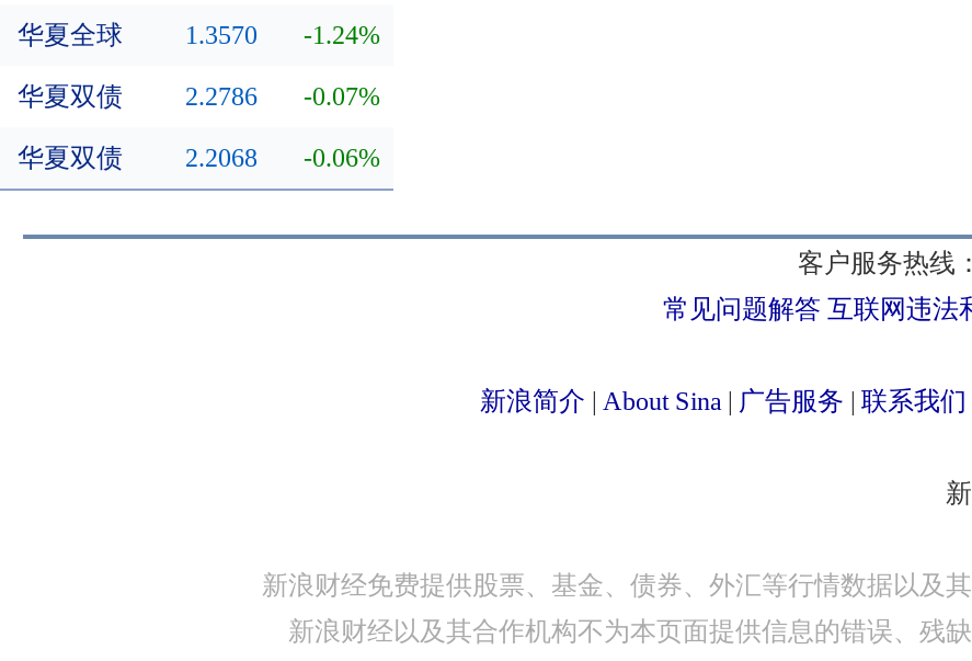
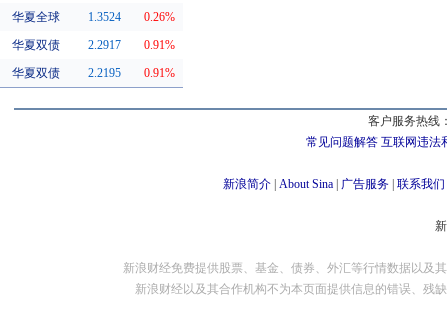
- 1.3570
+ 1.3524

- -1.24%
+ 0.26%

- 2.2786
+ 2.2917

- -0.07%
+ 0.91%

- 2.2068
+ 2.2195

- -0.06%
+ 0.91%
